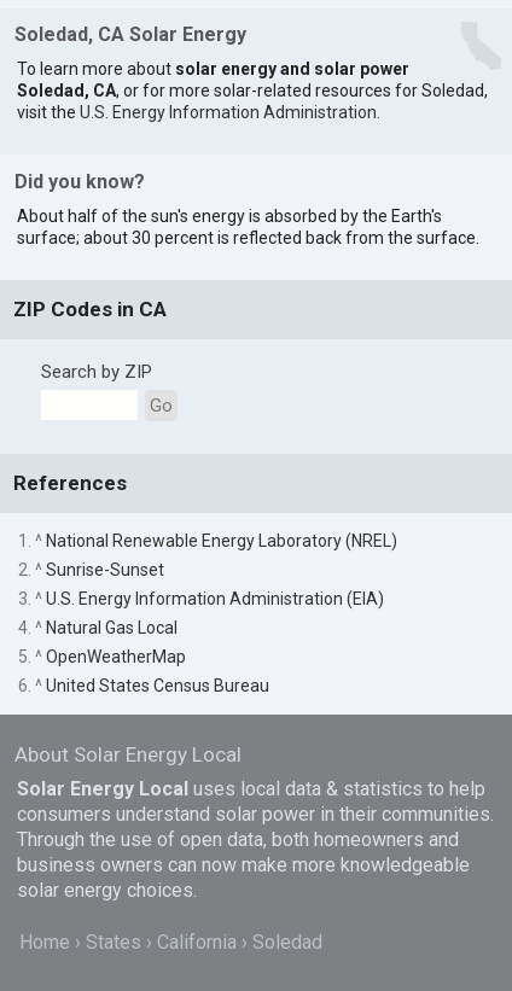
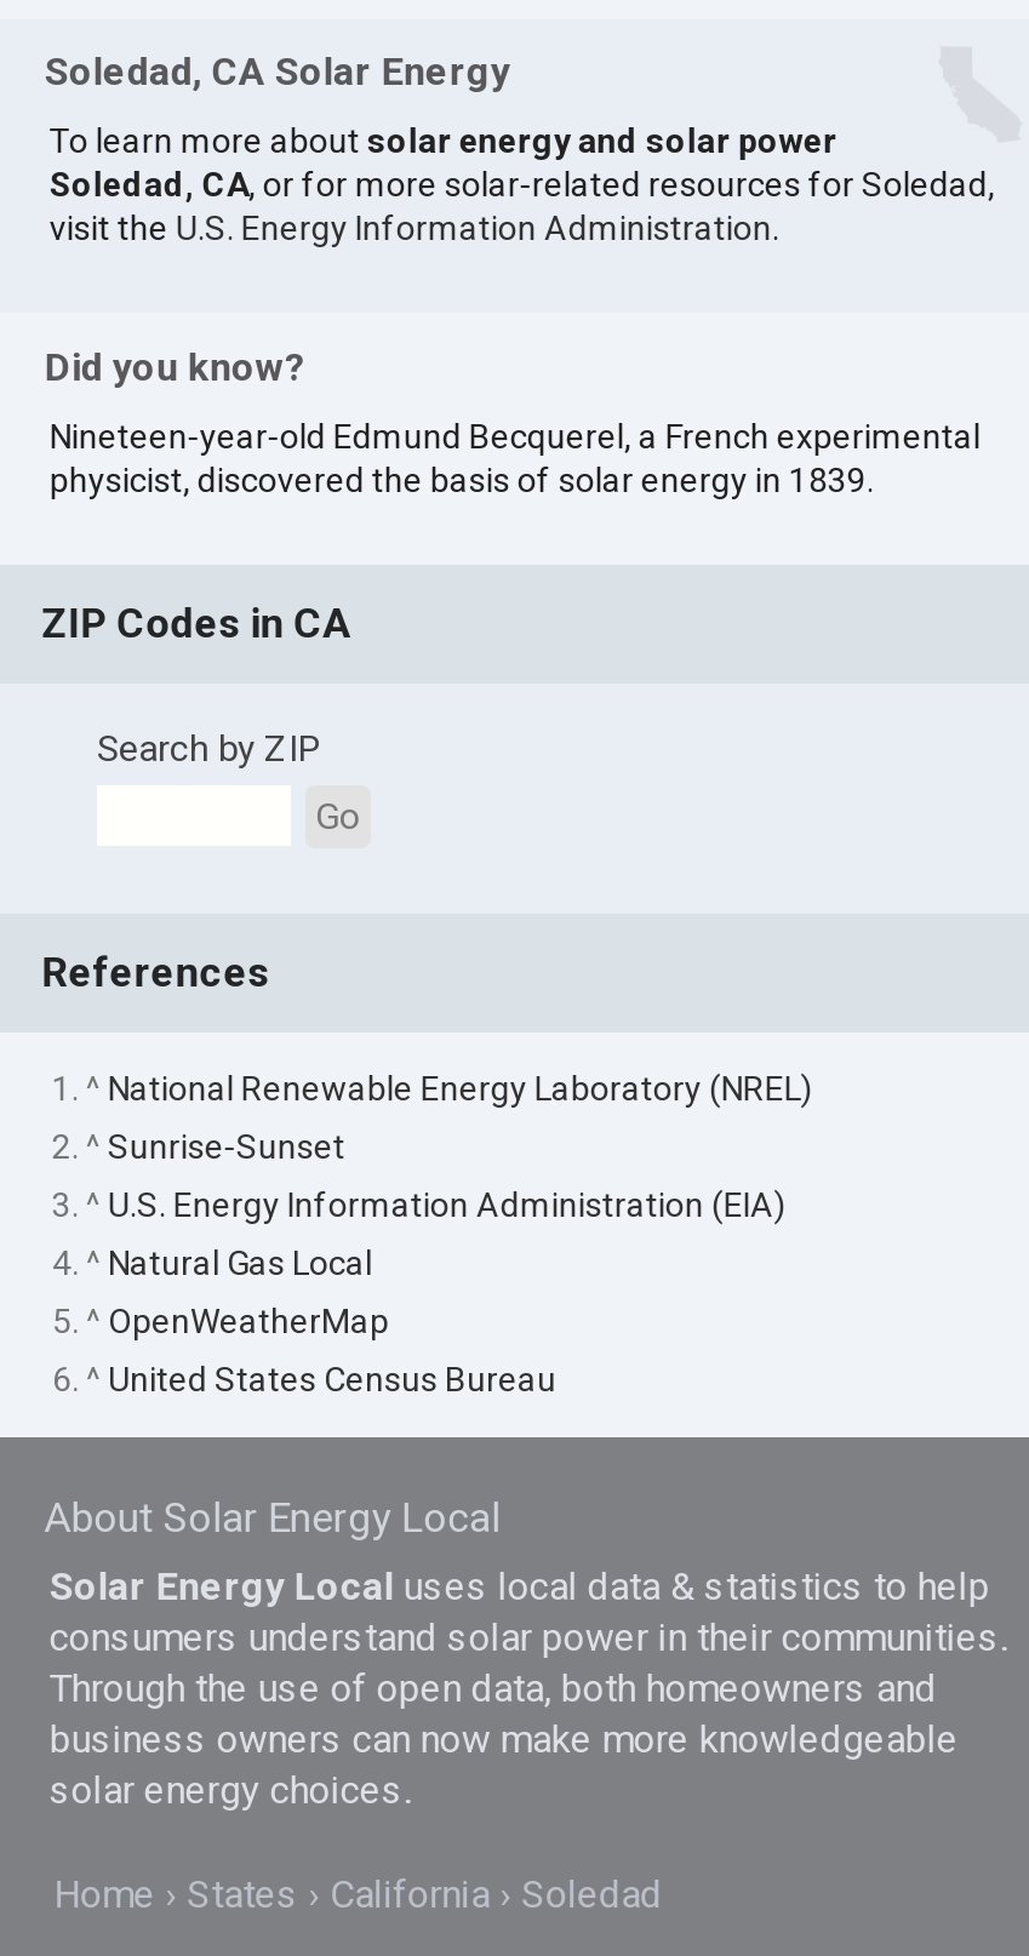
- About half of the sun's energy is absorbed by the Earth's
- surface; about 30 percent is reflected back from the surface.
+ Nineteen-year-old Edmund Becquerel, a French experimental
+ physicist, discovered the basis of solar energy in 1839.
